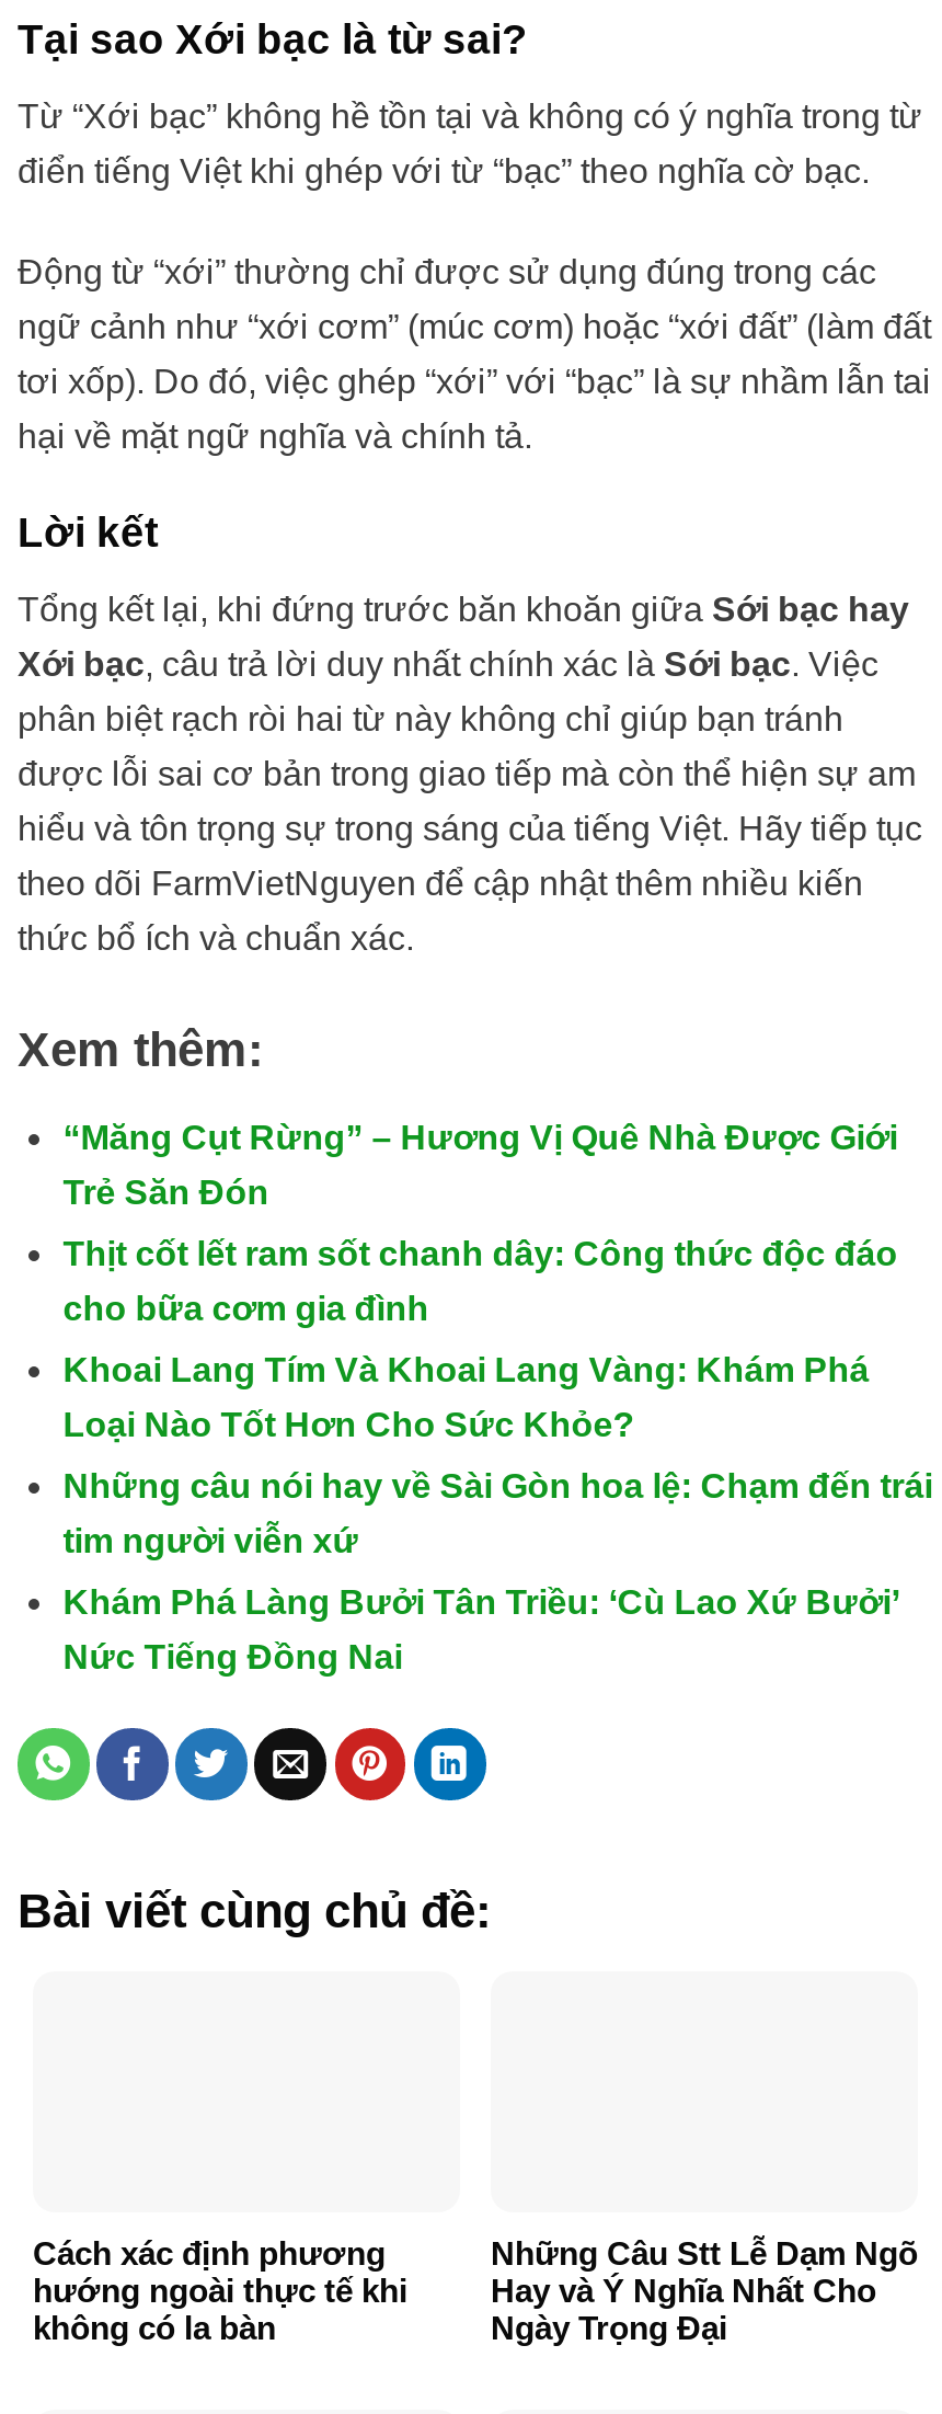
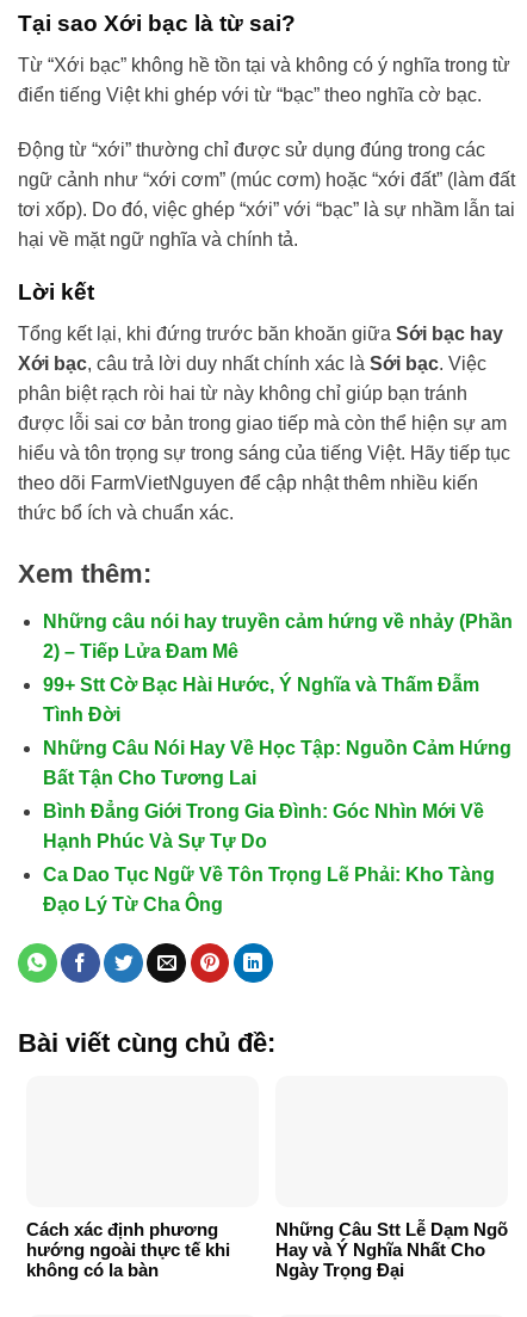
- “Măng Cụt Rừng” – Hương Vị Quê Nhà Được Giới
+ Những câu nói hay truyền cảm hứng về nhảy (Phần

- Trẻ Săn Đón
+ 2) – Tiếp Lửa Đam Mê

- Thịt cốt lết ram sốt chanh dây: Công thức độc đáo
+ 99+ Stt Cờ Bạc Hài Hước, Ý Nghĩa và Thấm Đẫm

- cho bữa cơm gia đình
+ Tình Đời

- Khoai Lang Tím Và Khoai Lang Vàng: Khám Phá
+ Những Câu Nói Hay Về Học Tập: Nguồn Cảm Hứng

- Loại Nào Tốt Hơn Cho Sức Khỏe?
+ Bất Tận Cho Tương Lai

- Những câu nói hay về Sài Gòn hoa lệ: Chạm đến trái
+ Bình Đẳng Giới Trong Gia Đình: Góc Nhìn Mới Về

- tim người viễn xứ
+ Hạnh Phúc Và Sự Tự Do

- Khám Phá Làng Bưởi Tân Triều: ‘Cù Lao Xứ Bưởi’
+ Ca Dao Tục Ngữ Về Tôn Trọng Lẽ Phải: Kho Tàng

- Nức Tiếng Đồng Nai
+ Đạo Lý Từ Cha Ông
